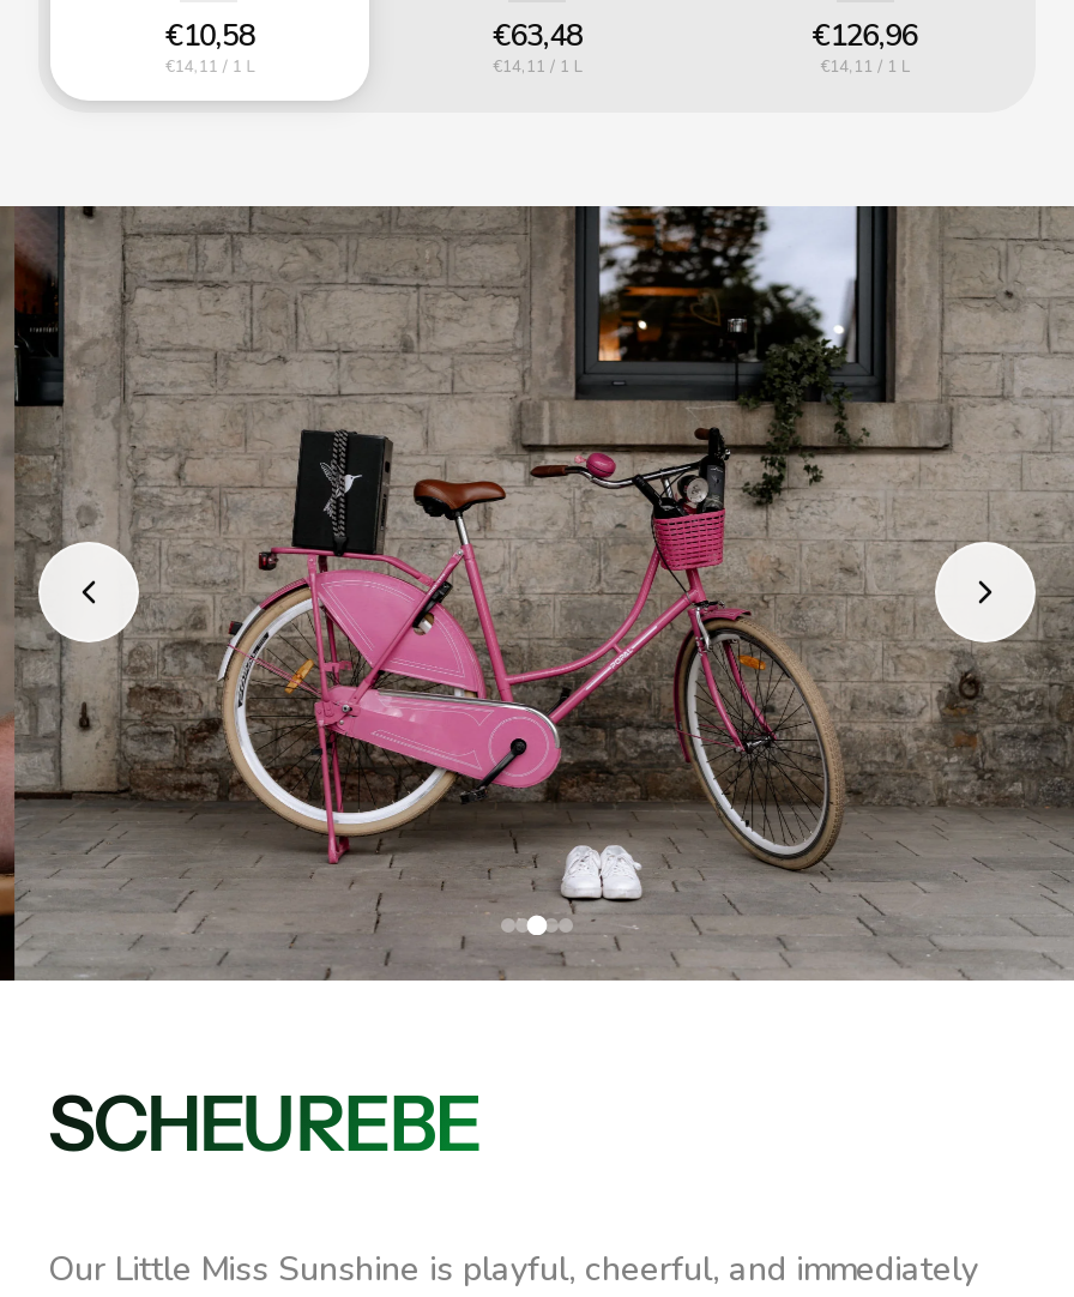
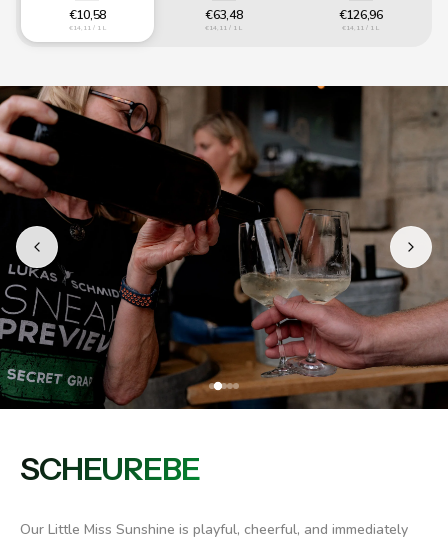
- [image]
+ [image]
